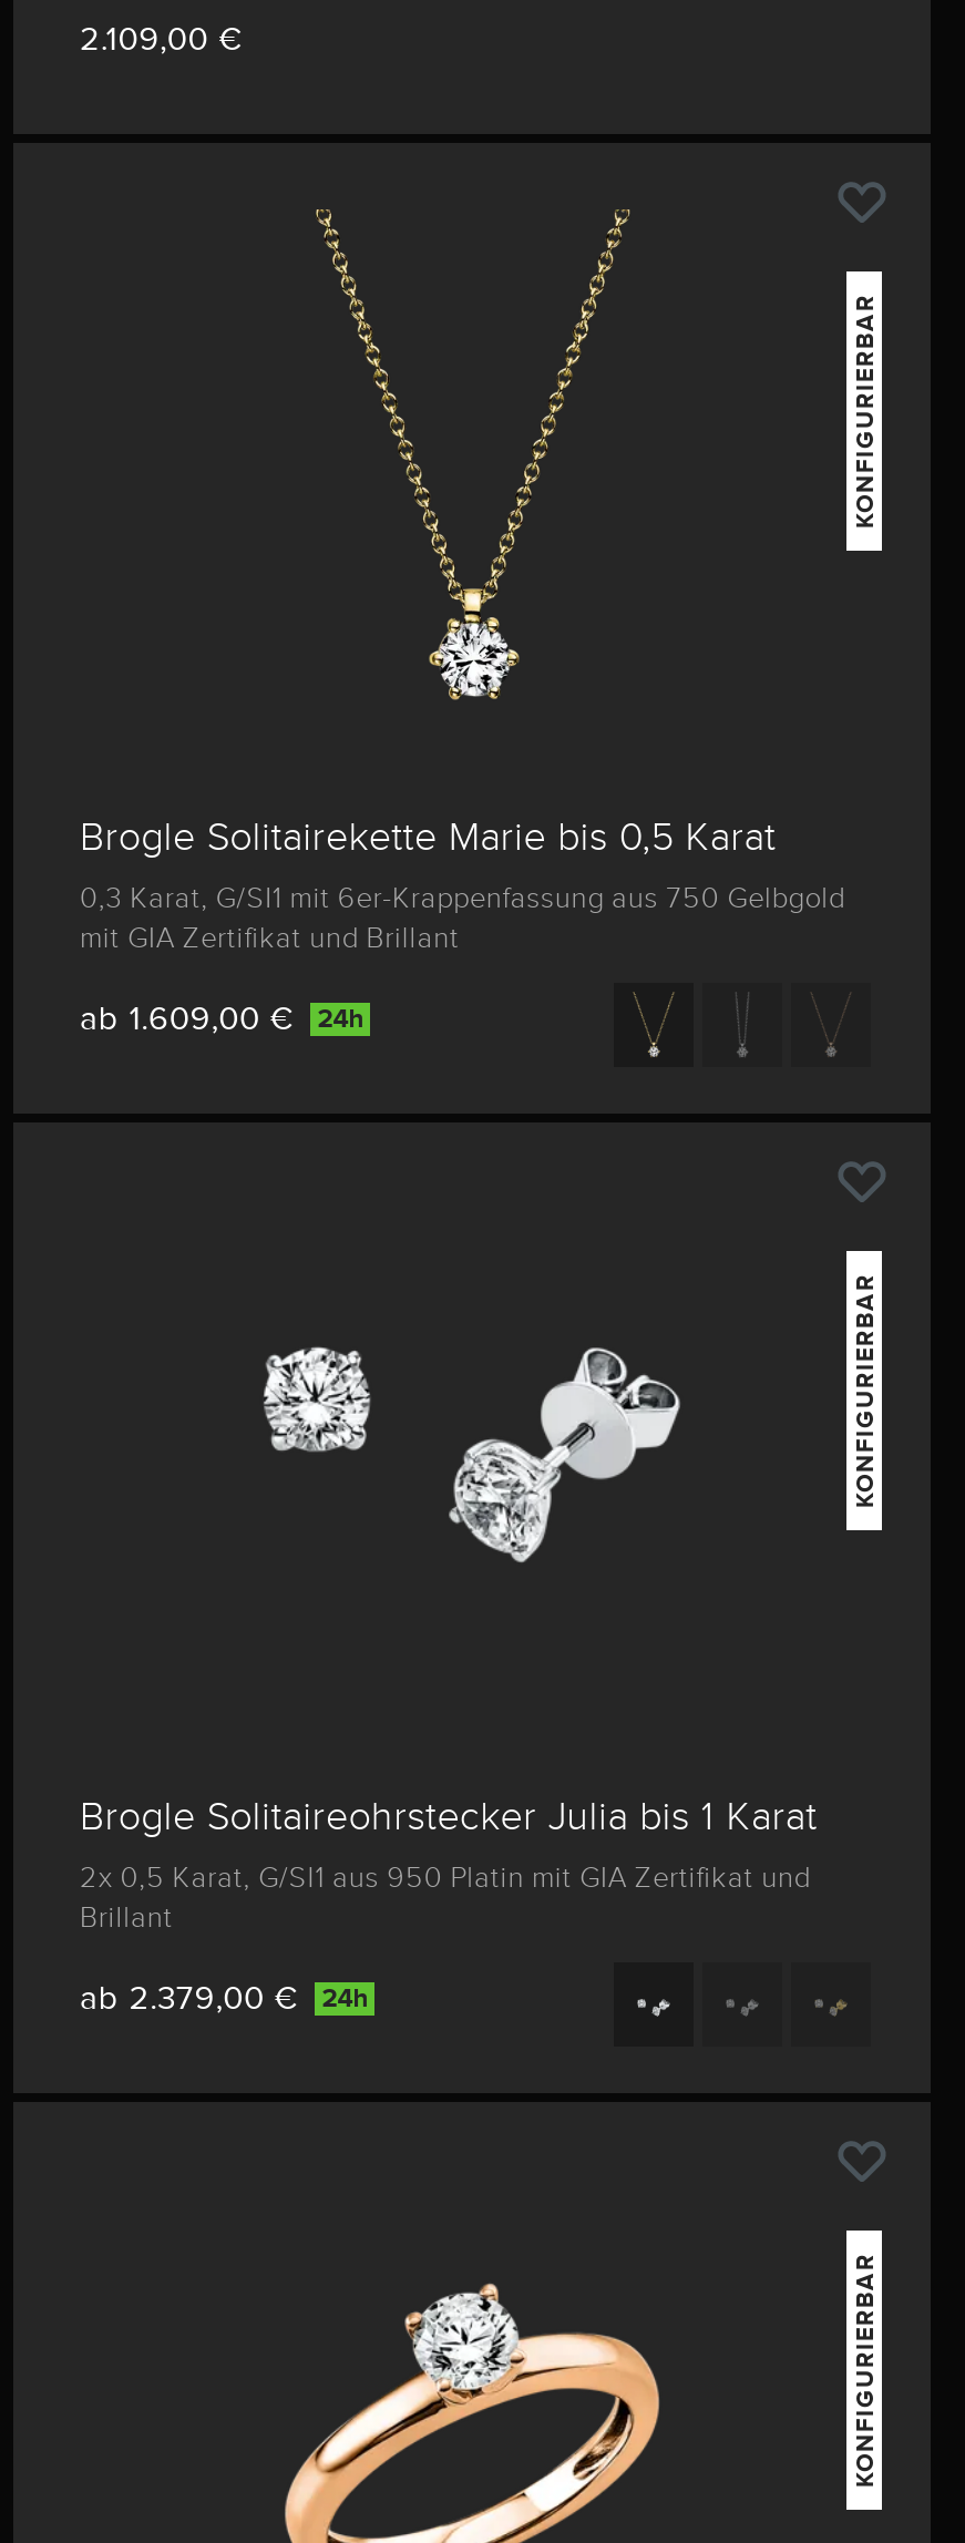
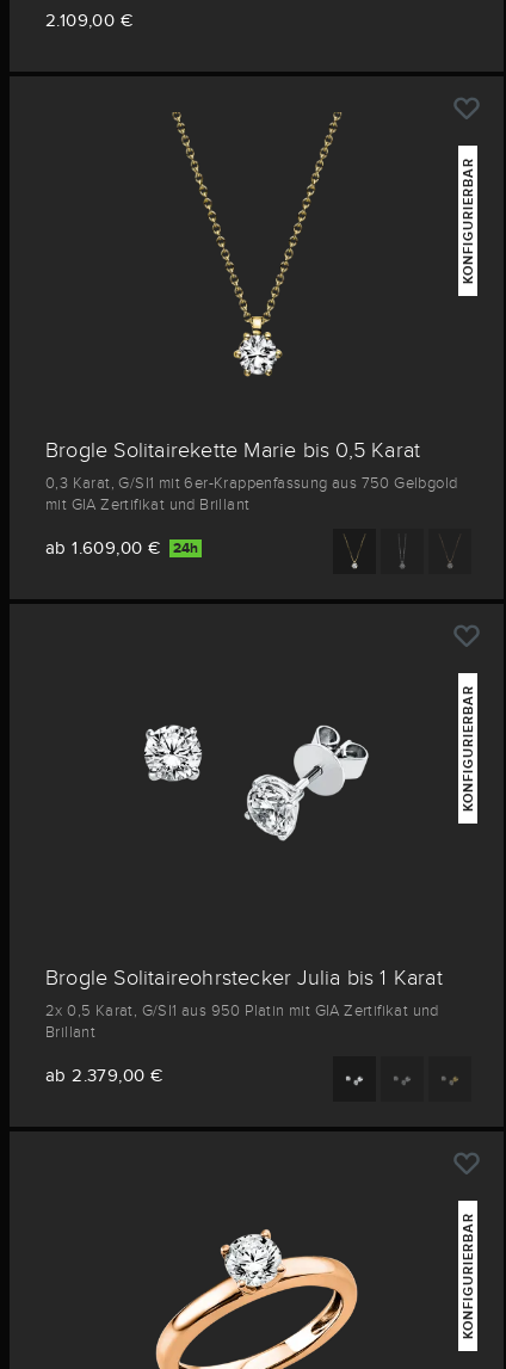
- 24h
